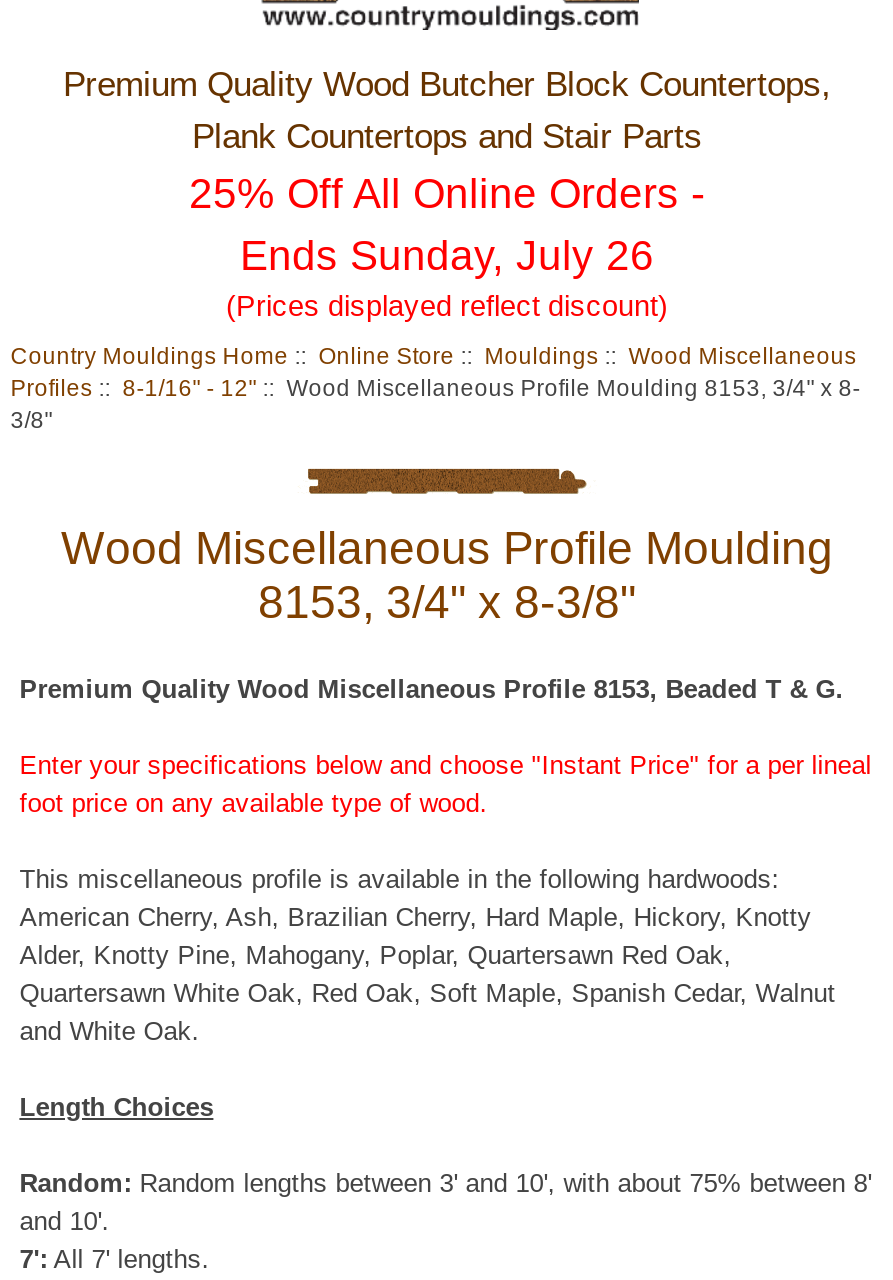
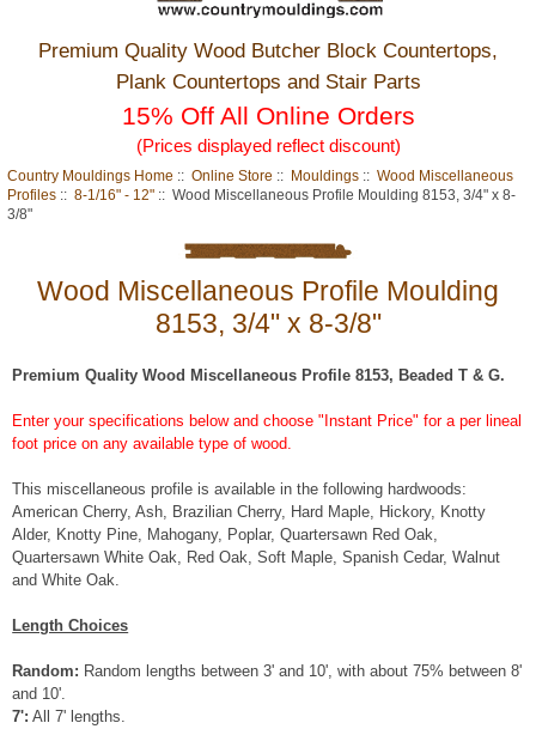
- 25% Off All Online Orders -
- Ends Sunday, July 26
+ 15% Off All Online Orders
